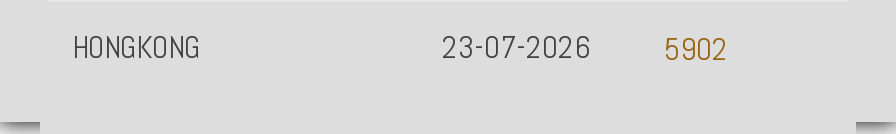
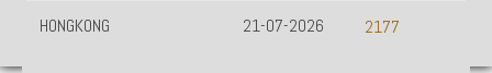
- 23-07-2026
+ 21-07-2026

- 5902
+ 2177
